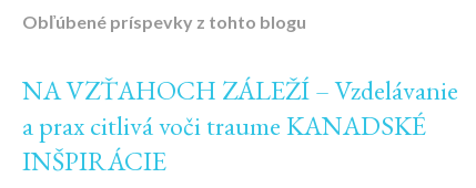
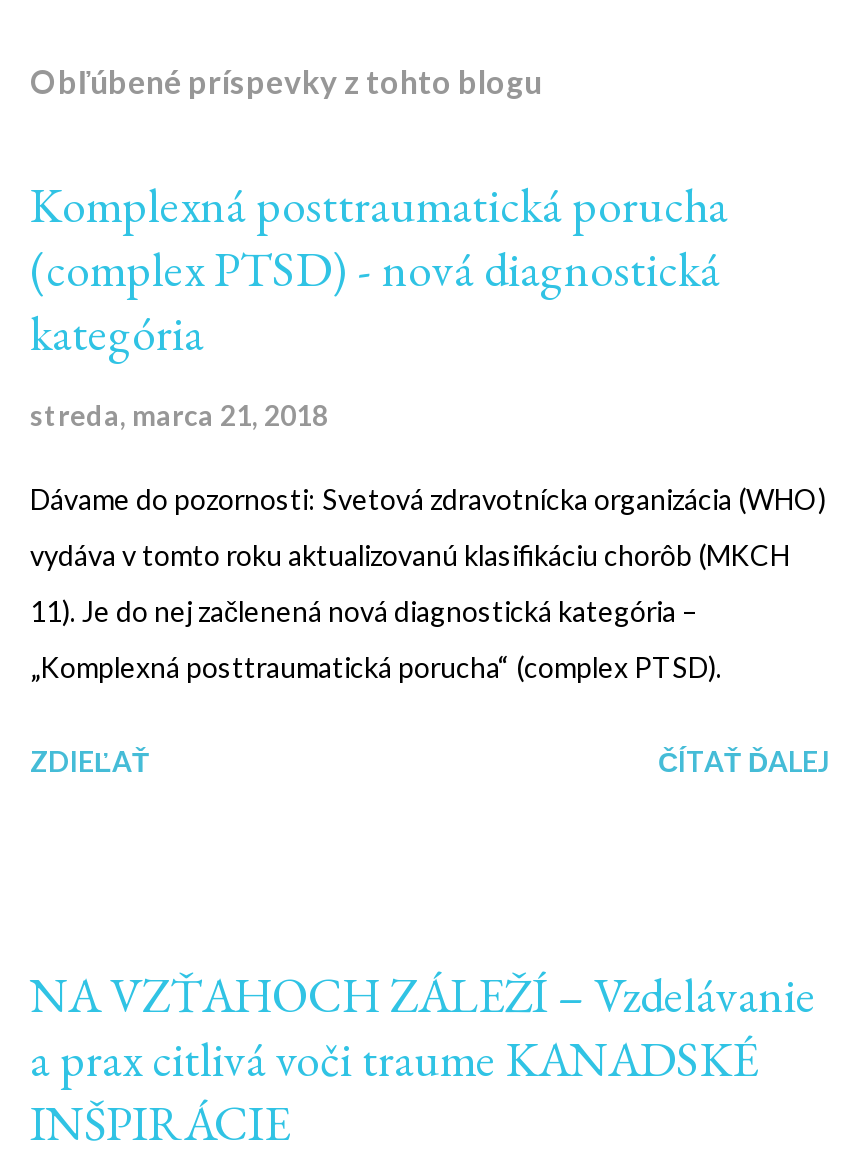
+ Komplexná posttraumatická porucha
+ (complex PTSD) - nová diagnostická
+ kategória
+ streda, marca 21, 2018
+ Dávame do pozornosti: Svetová zdravotnícka organizácia (WHO)
+ vydáva v tomto roku aktualizovanú klasifikáciu chorôb (MKCH
+ 11). Je do nej začlenená nová diagnostická kategória –
+ „Komplexná posttraumatická porucha“ (complex PTSD).
+ ZDIEĽAŤ
+ ČÍTAŤ ĎALEJ
